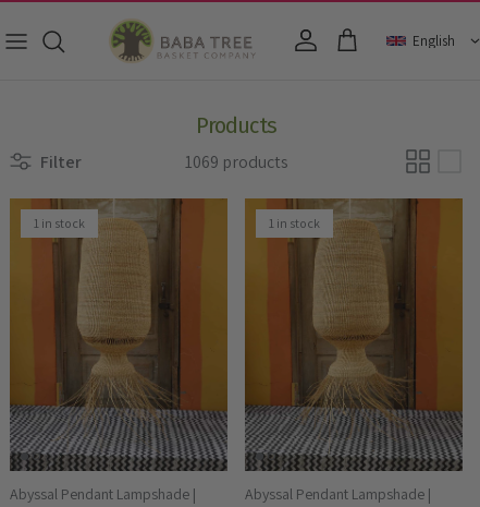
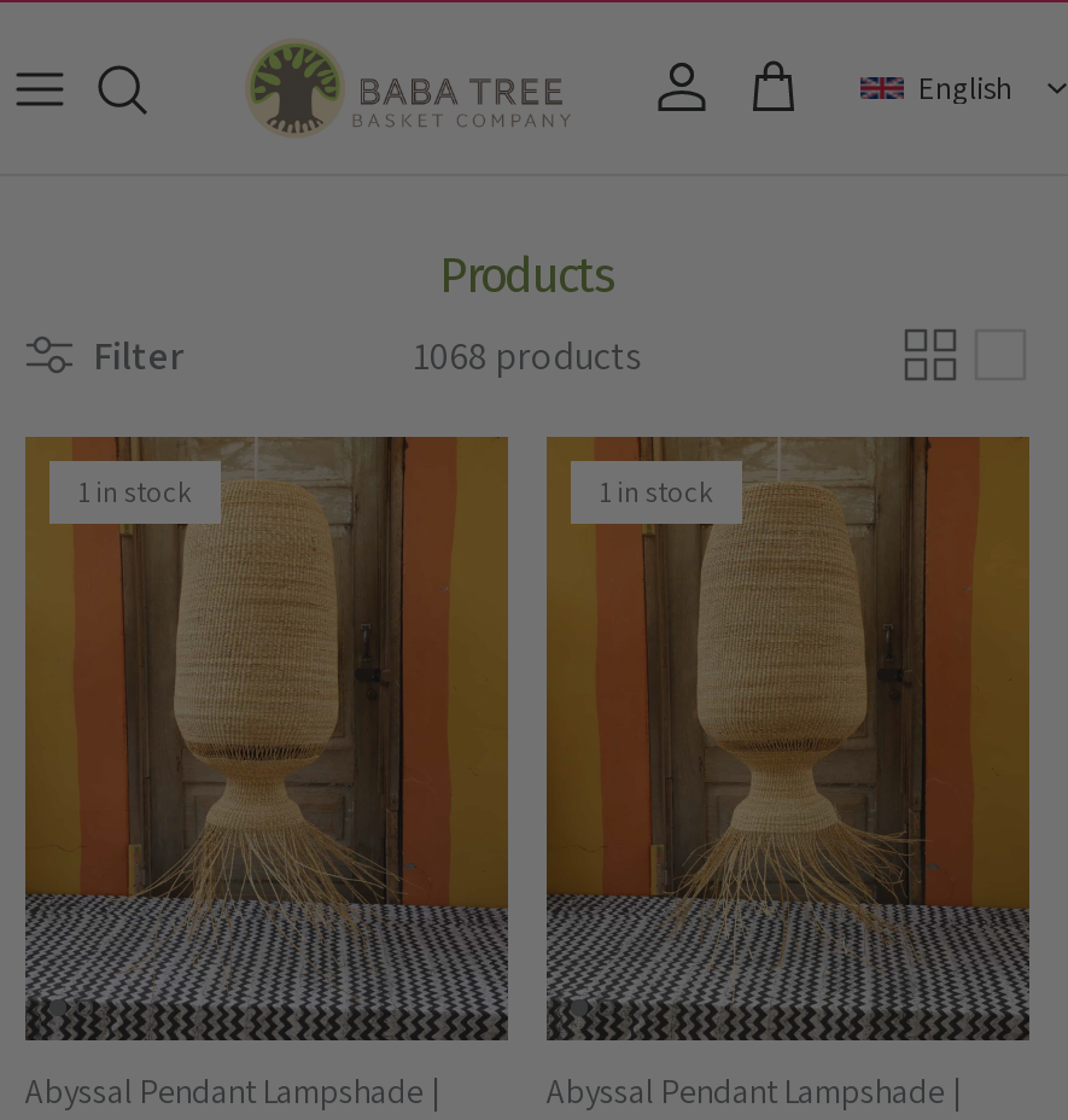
- 1069 products
+ 1068 products
